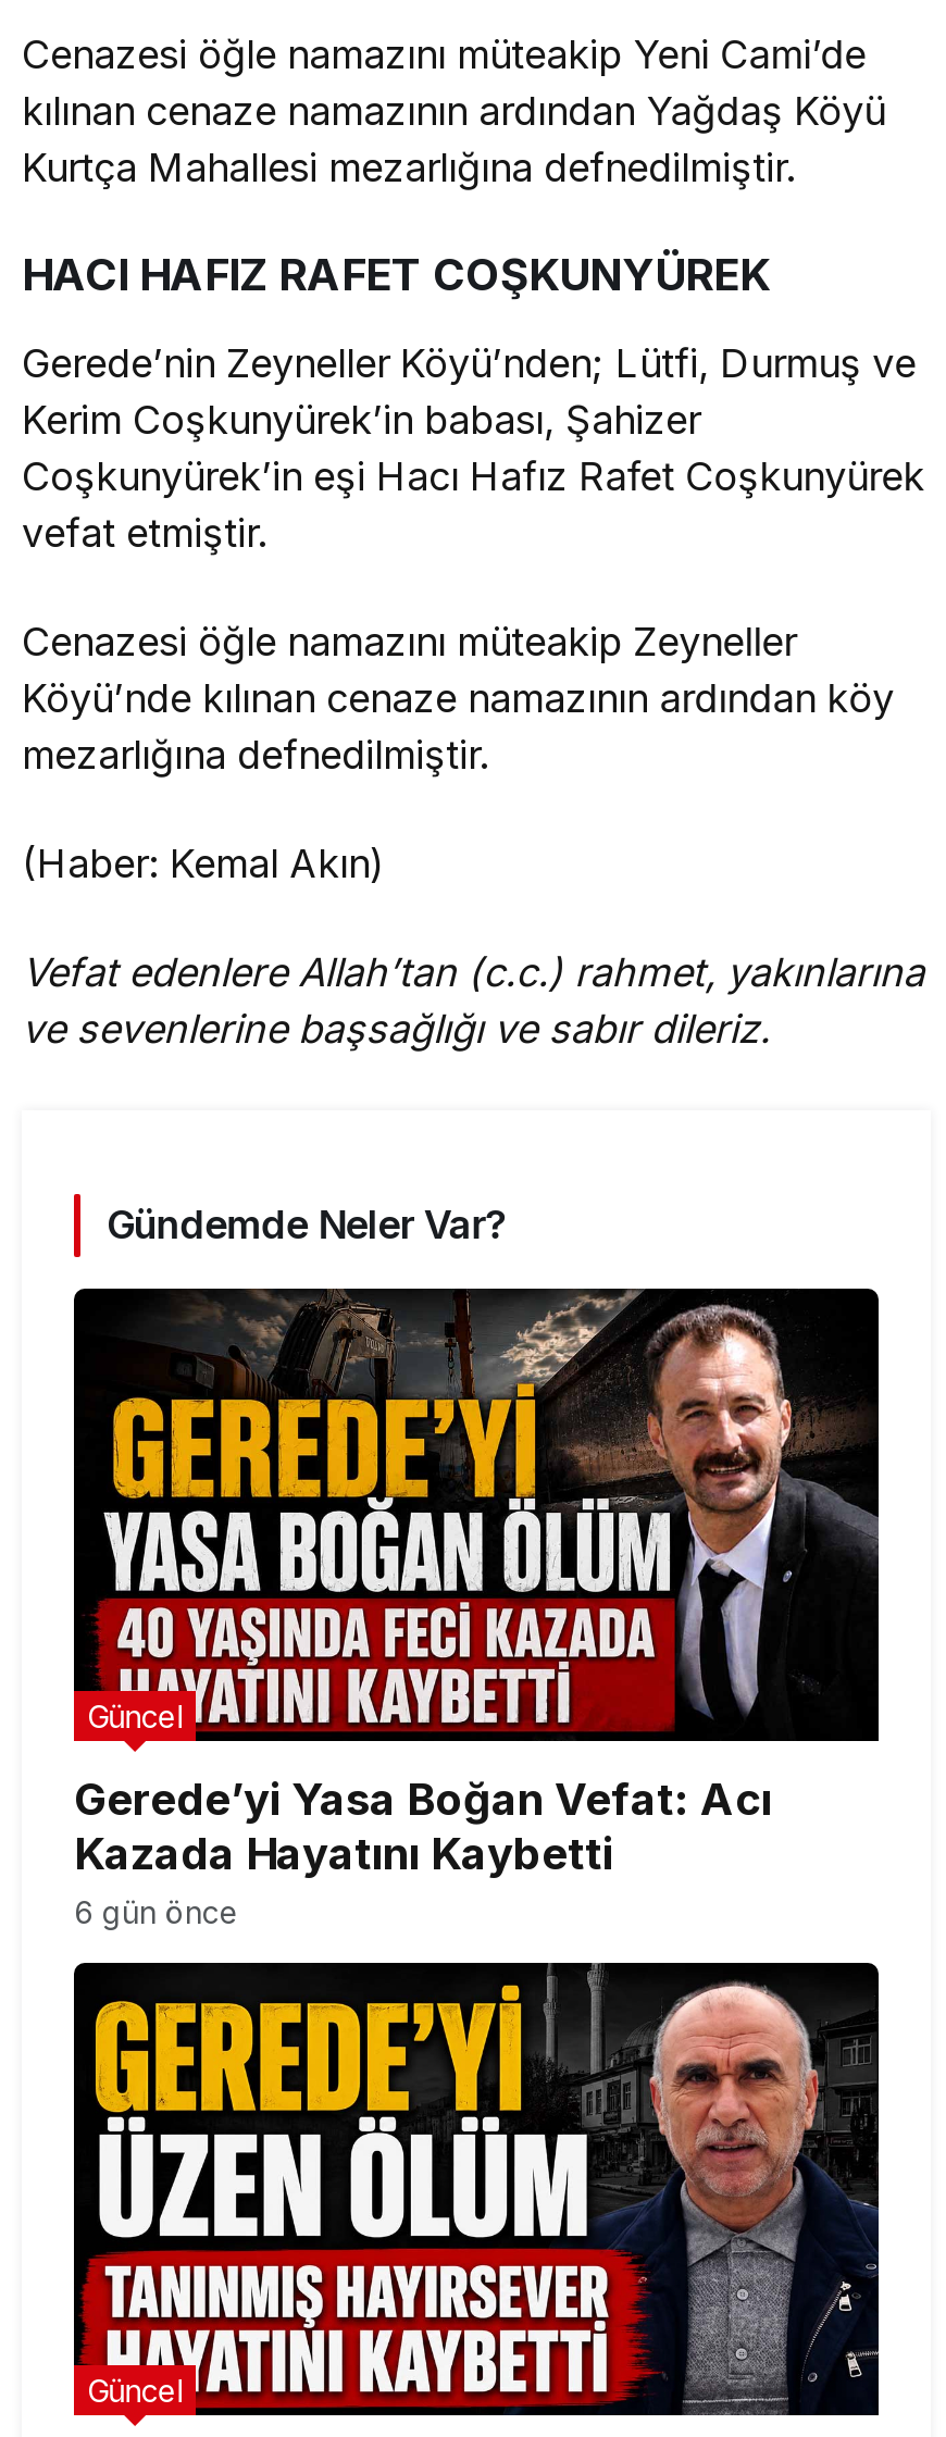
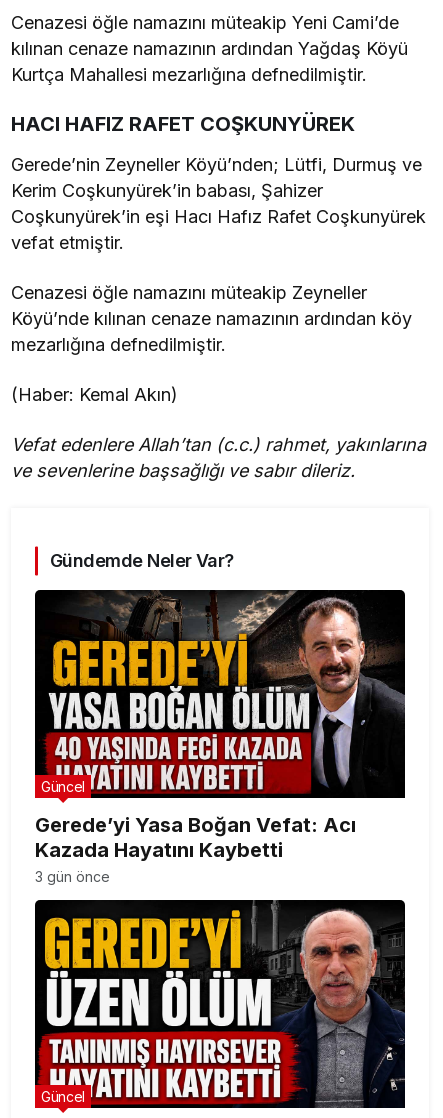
- 6 gün önce
+ 3 gün önce
